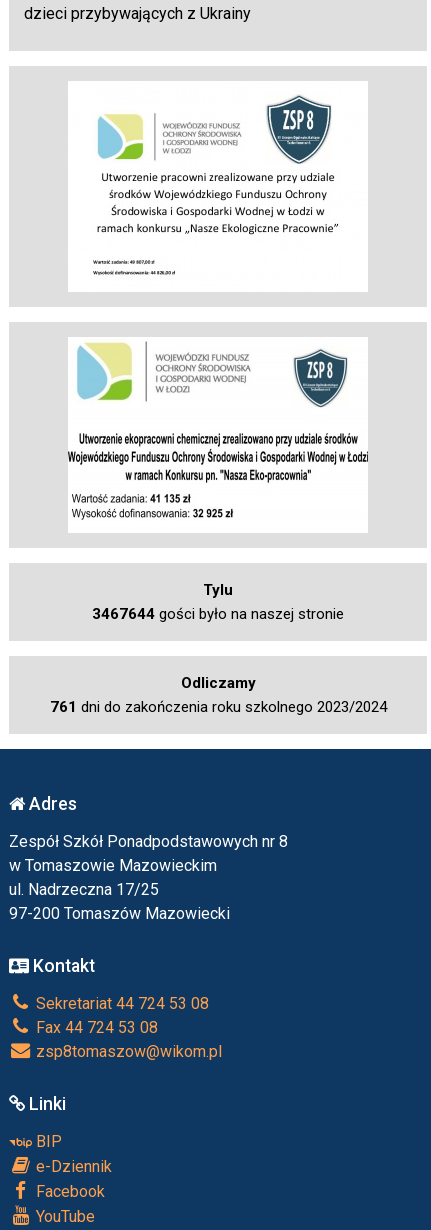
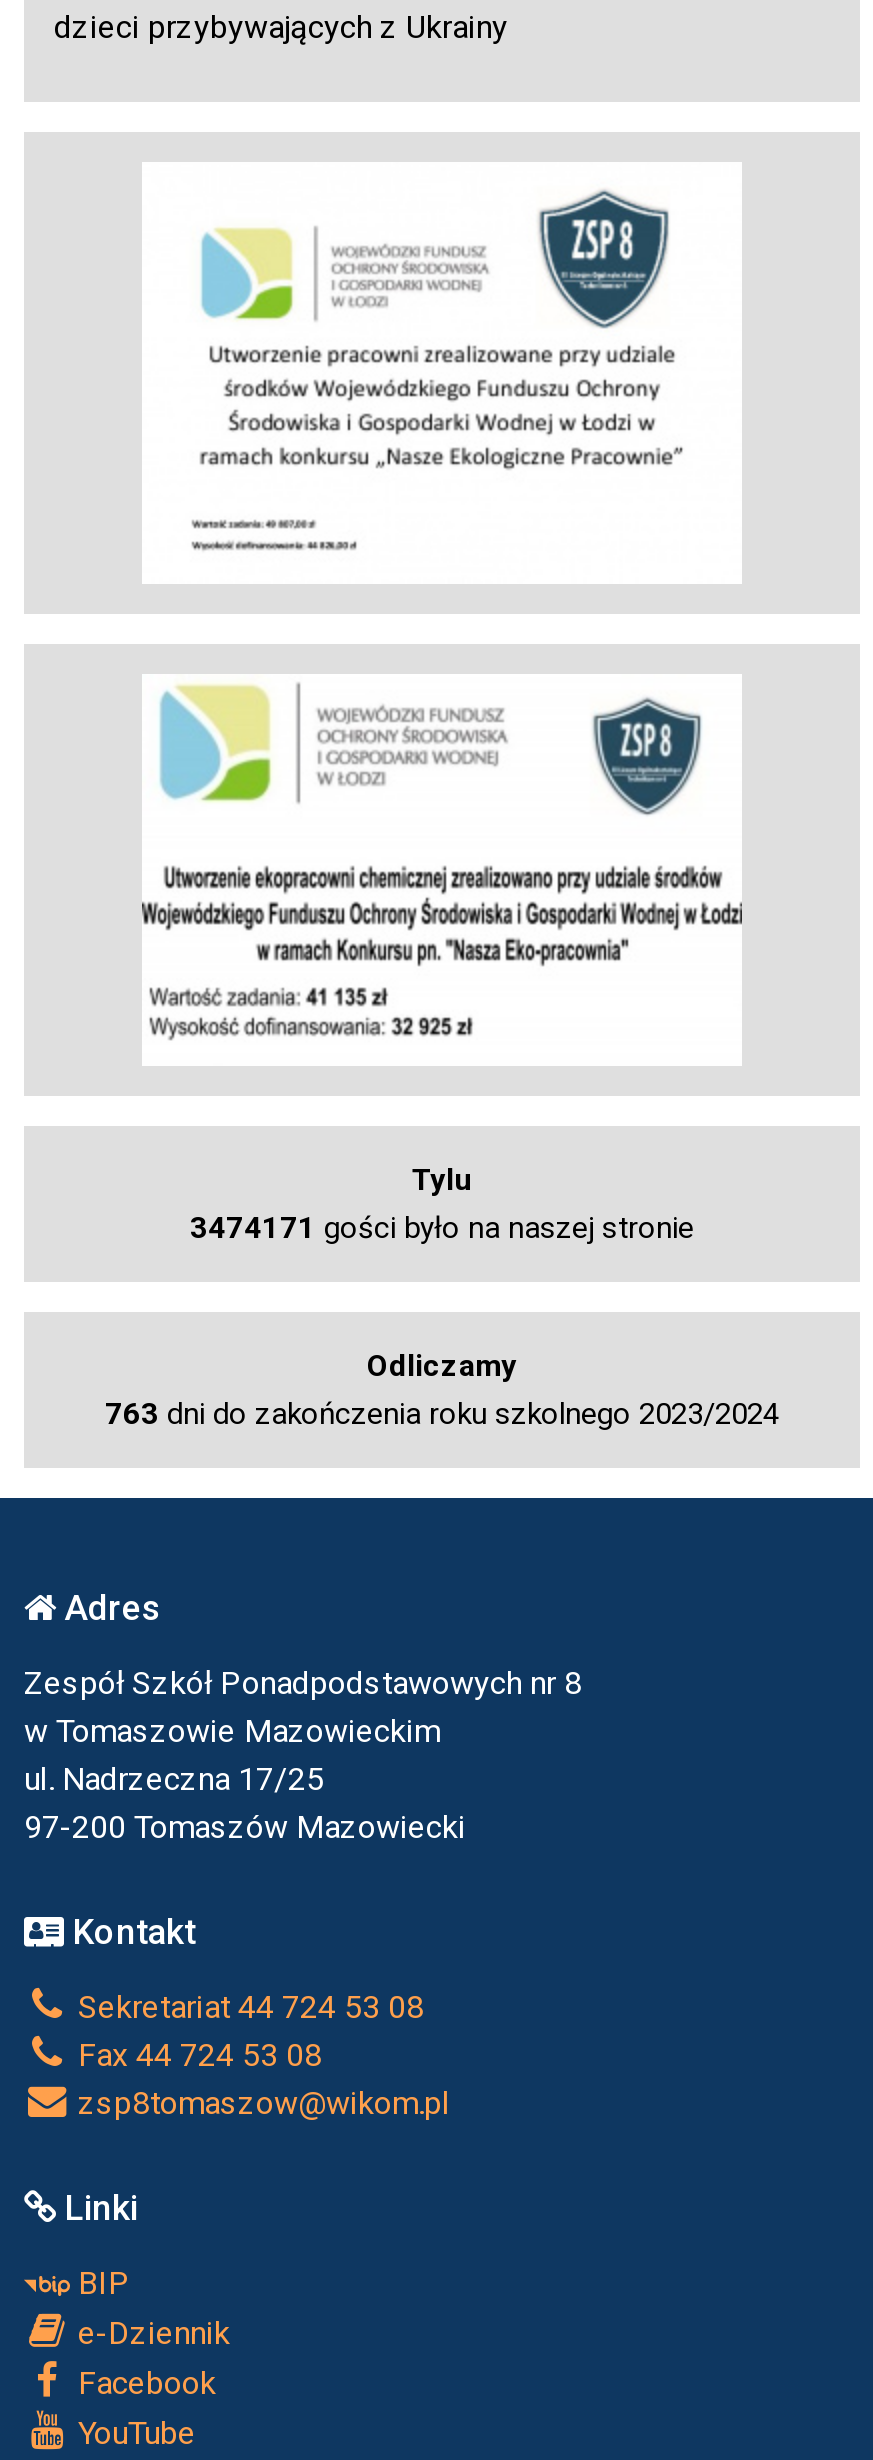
- 3467644 gości było na naszej stronie
+ 3474171 gości było na naszej stronie

- 761 dni do zakończenia roku szkolnego 2023/2024
+ 763 dni do zakończenia roku szkolnego 2023/2024
